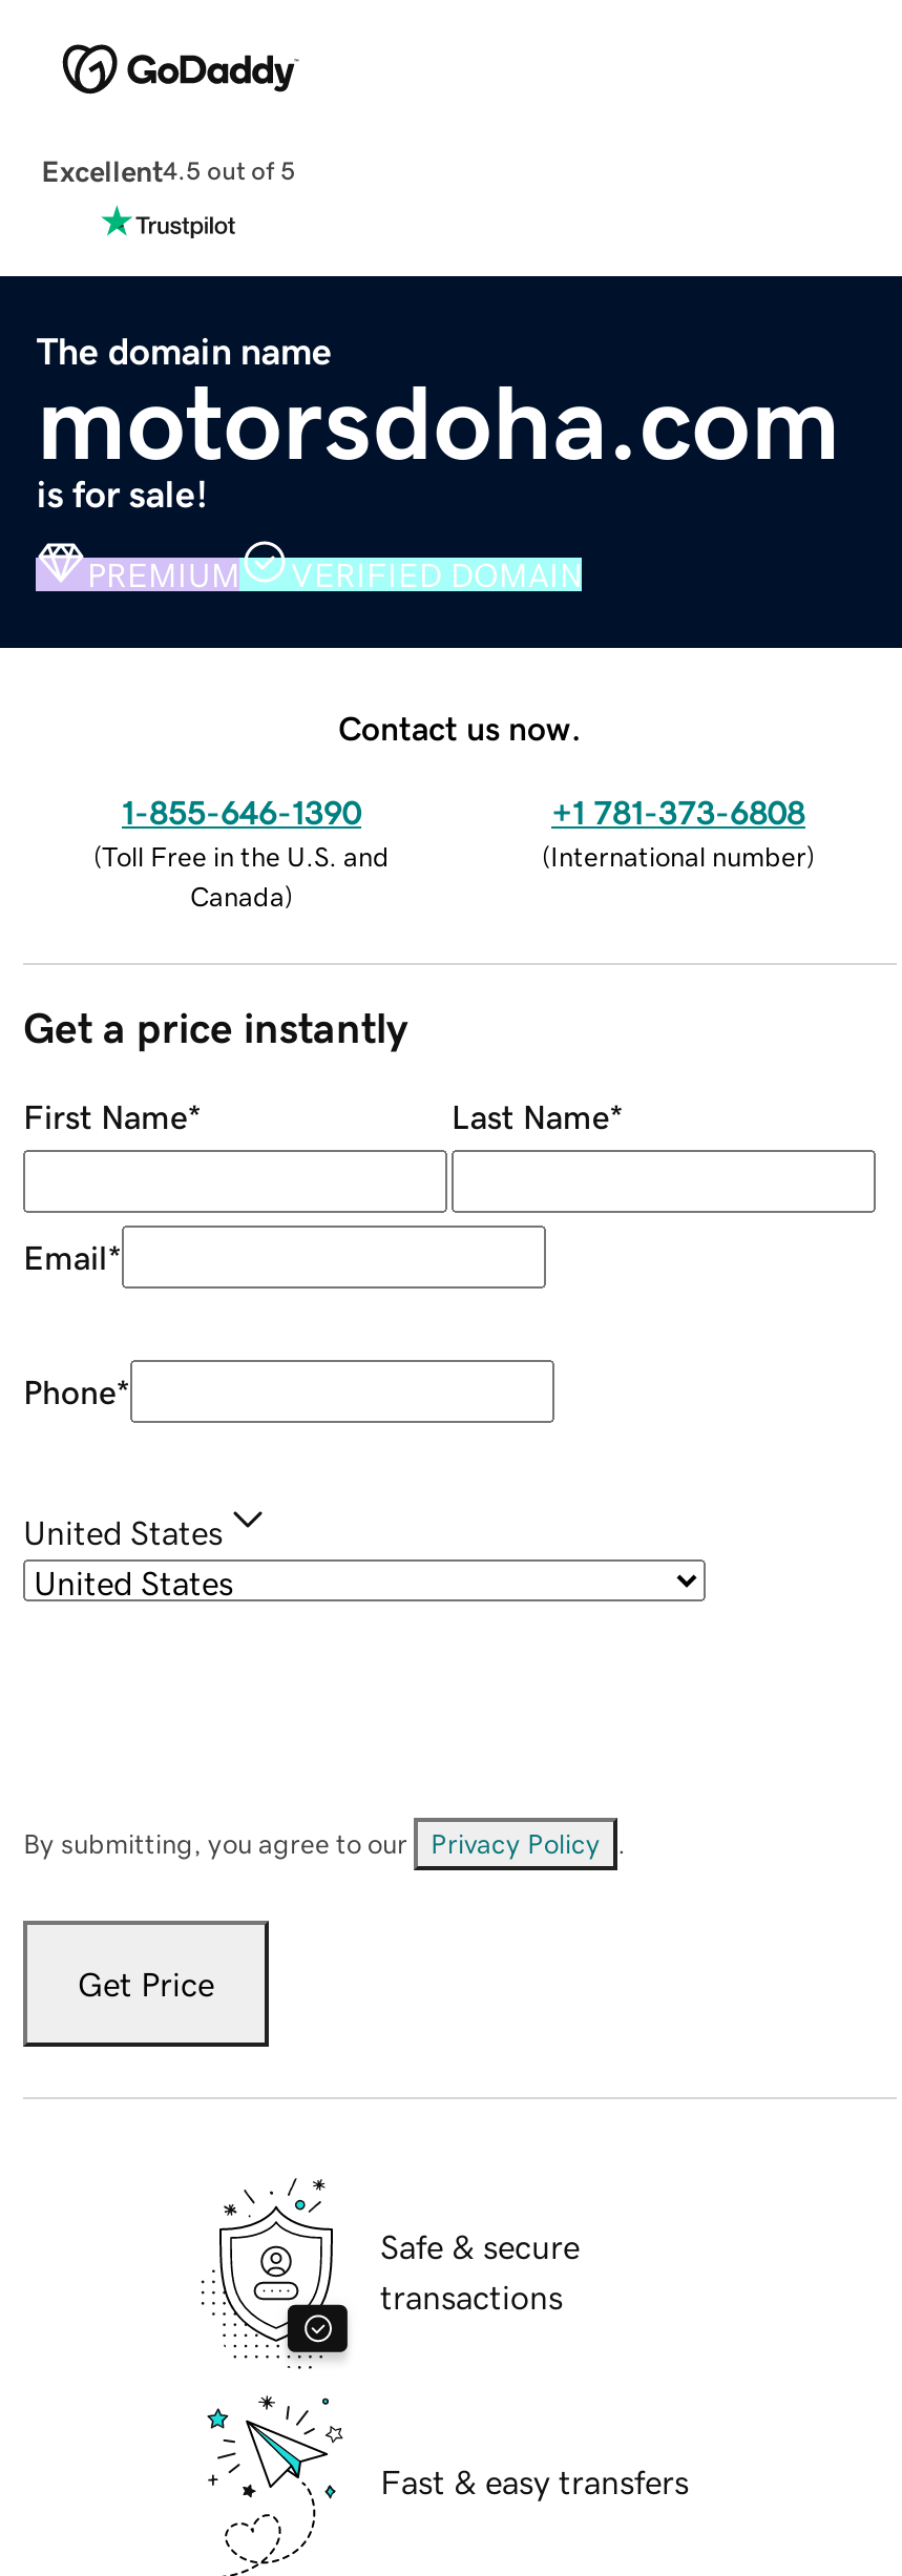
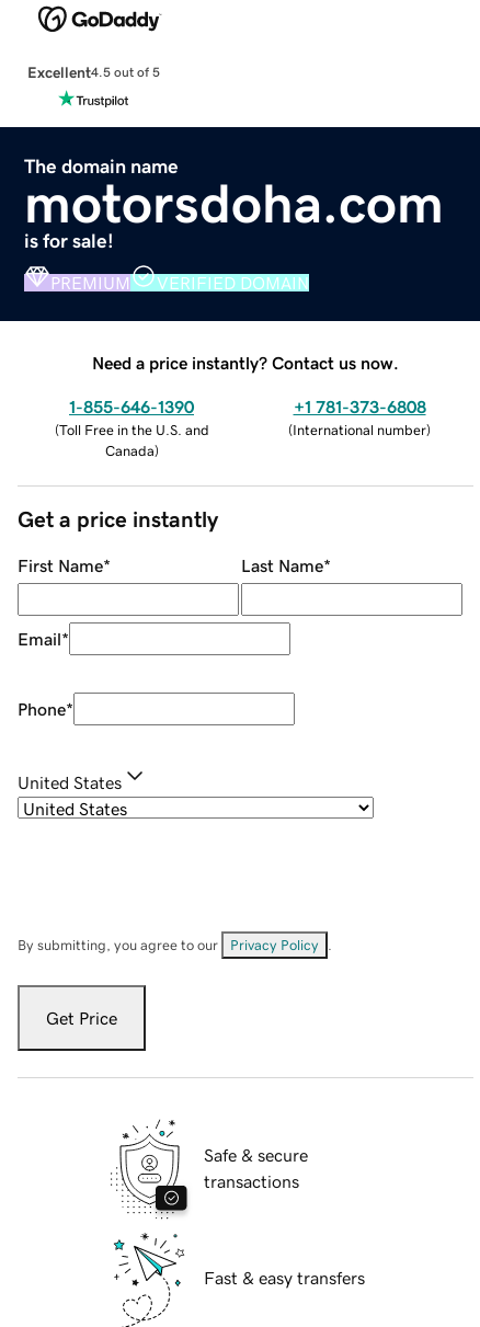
- Contact us now.
+ Need a price instantly? Contact us now.
